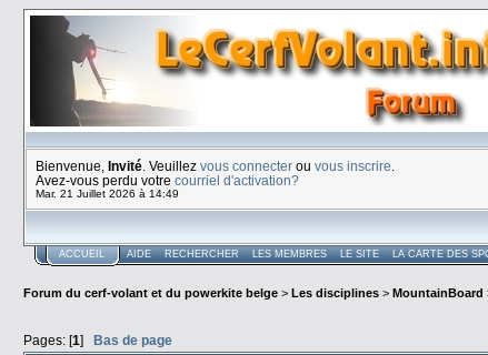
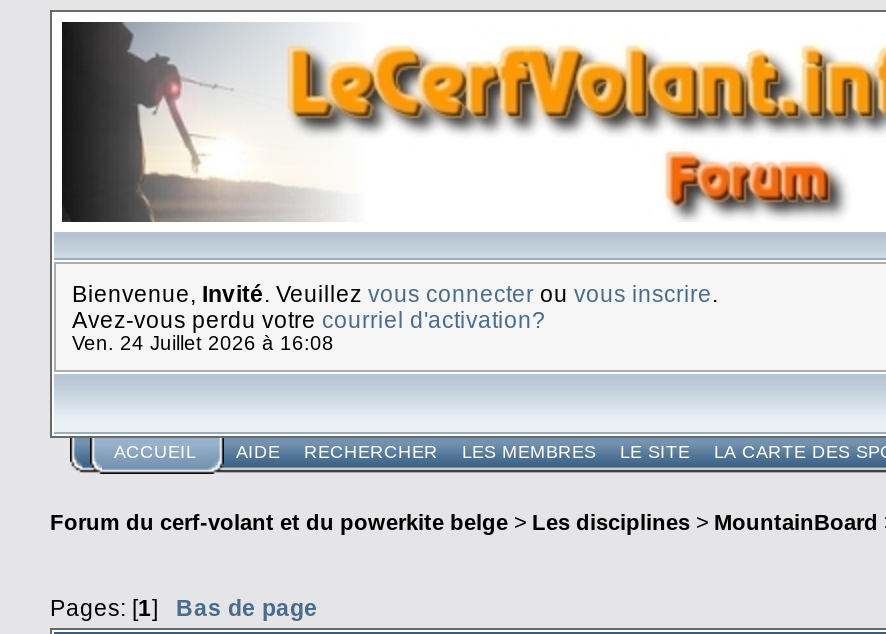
- Mar. 21 Juillet 2026 à 14:49
+ Ven. 24 Juillet 2026 à 16:08
